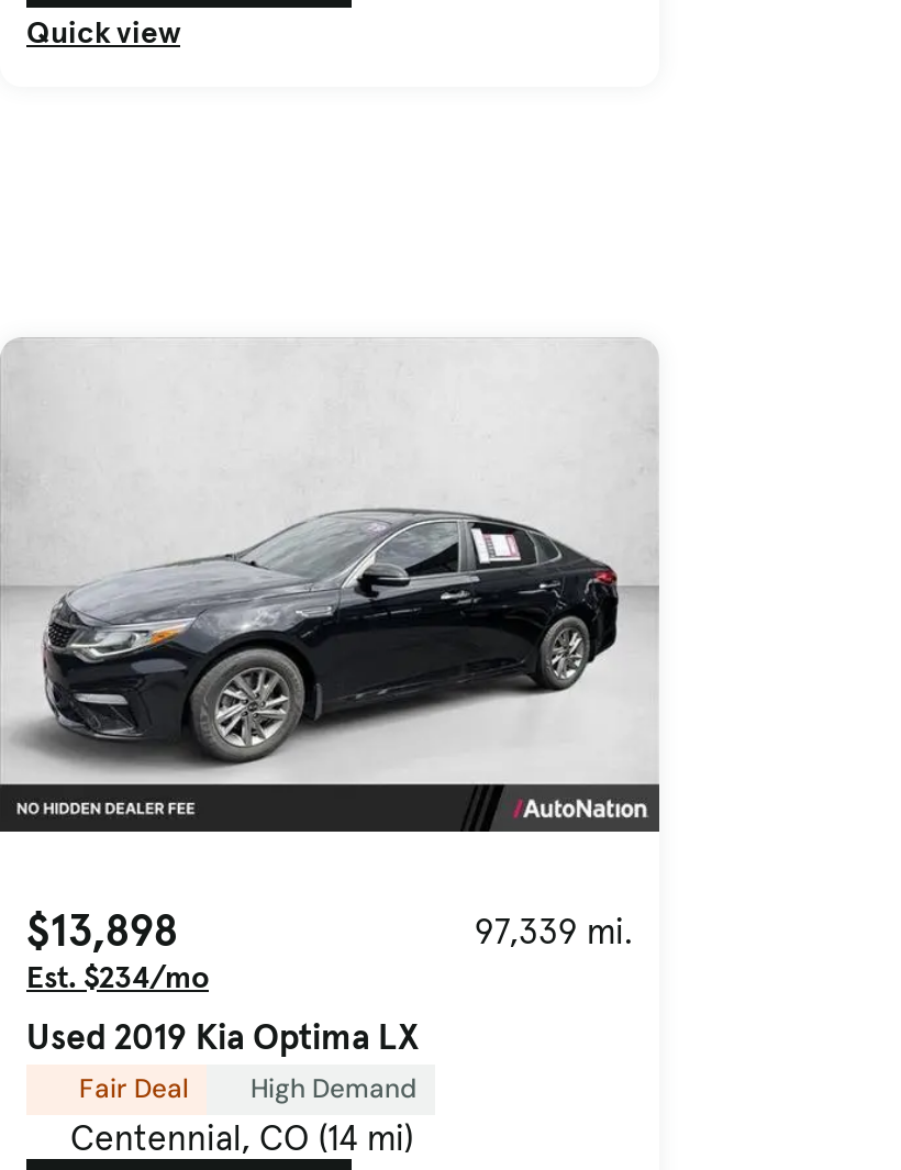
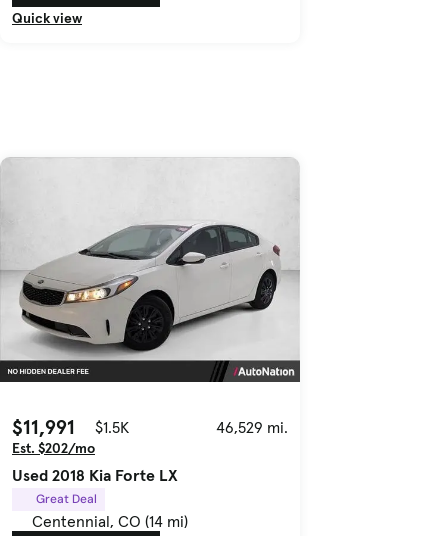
- [image]
+ [image]

- $13,898
- 97,339 mi.
- Est. $234/mo
- Used 2019 Kia Optima LX
- Fair Deal
- High Demand
+ $11,991
+ $1.5K
+ 46,529 mi.
+ Est. $202/mo
+ Used 2018 Kia Forte LX
+ Great Deal
